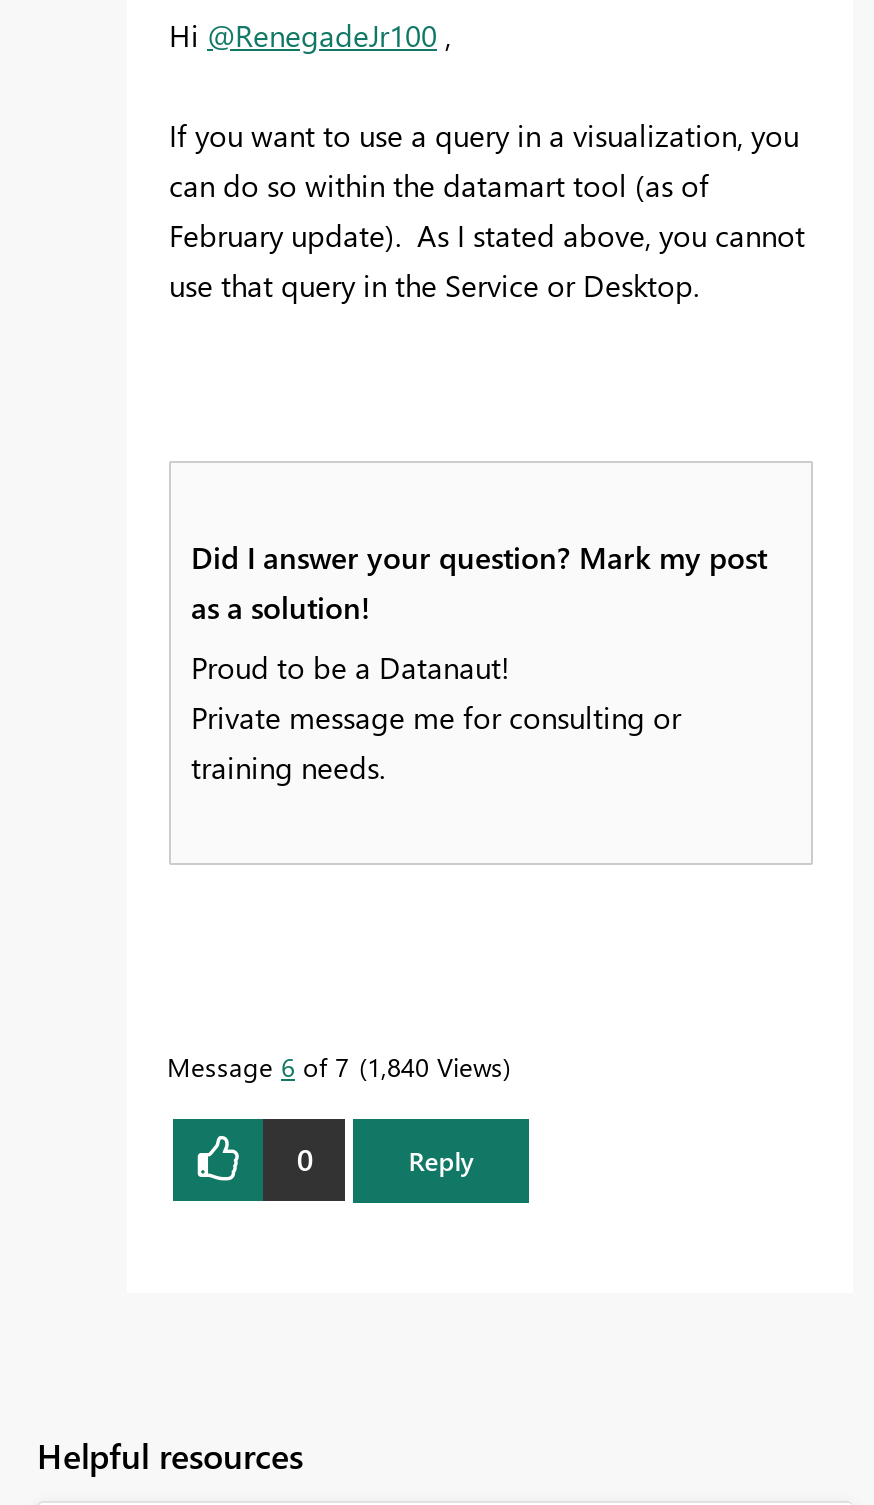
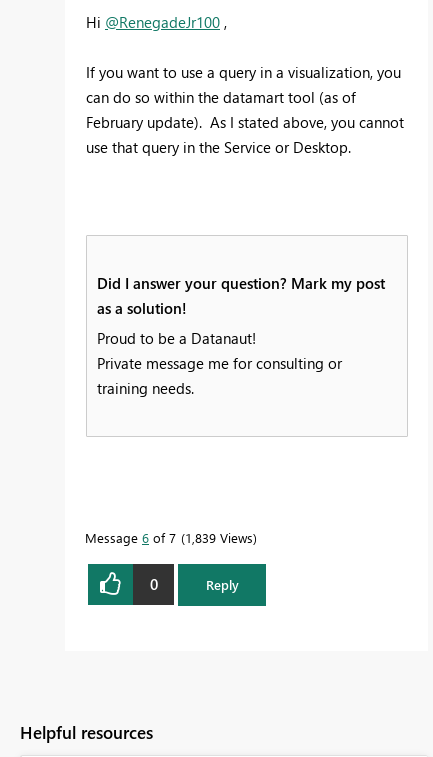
- Message 6 of 7 1,840 Views
+ Message 6 of 7 1,839 Views
